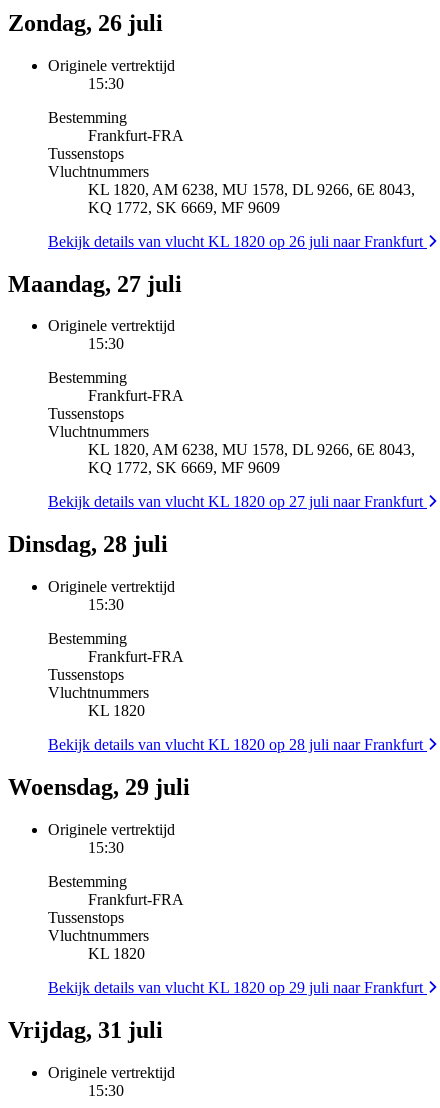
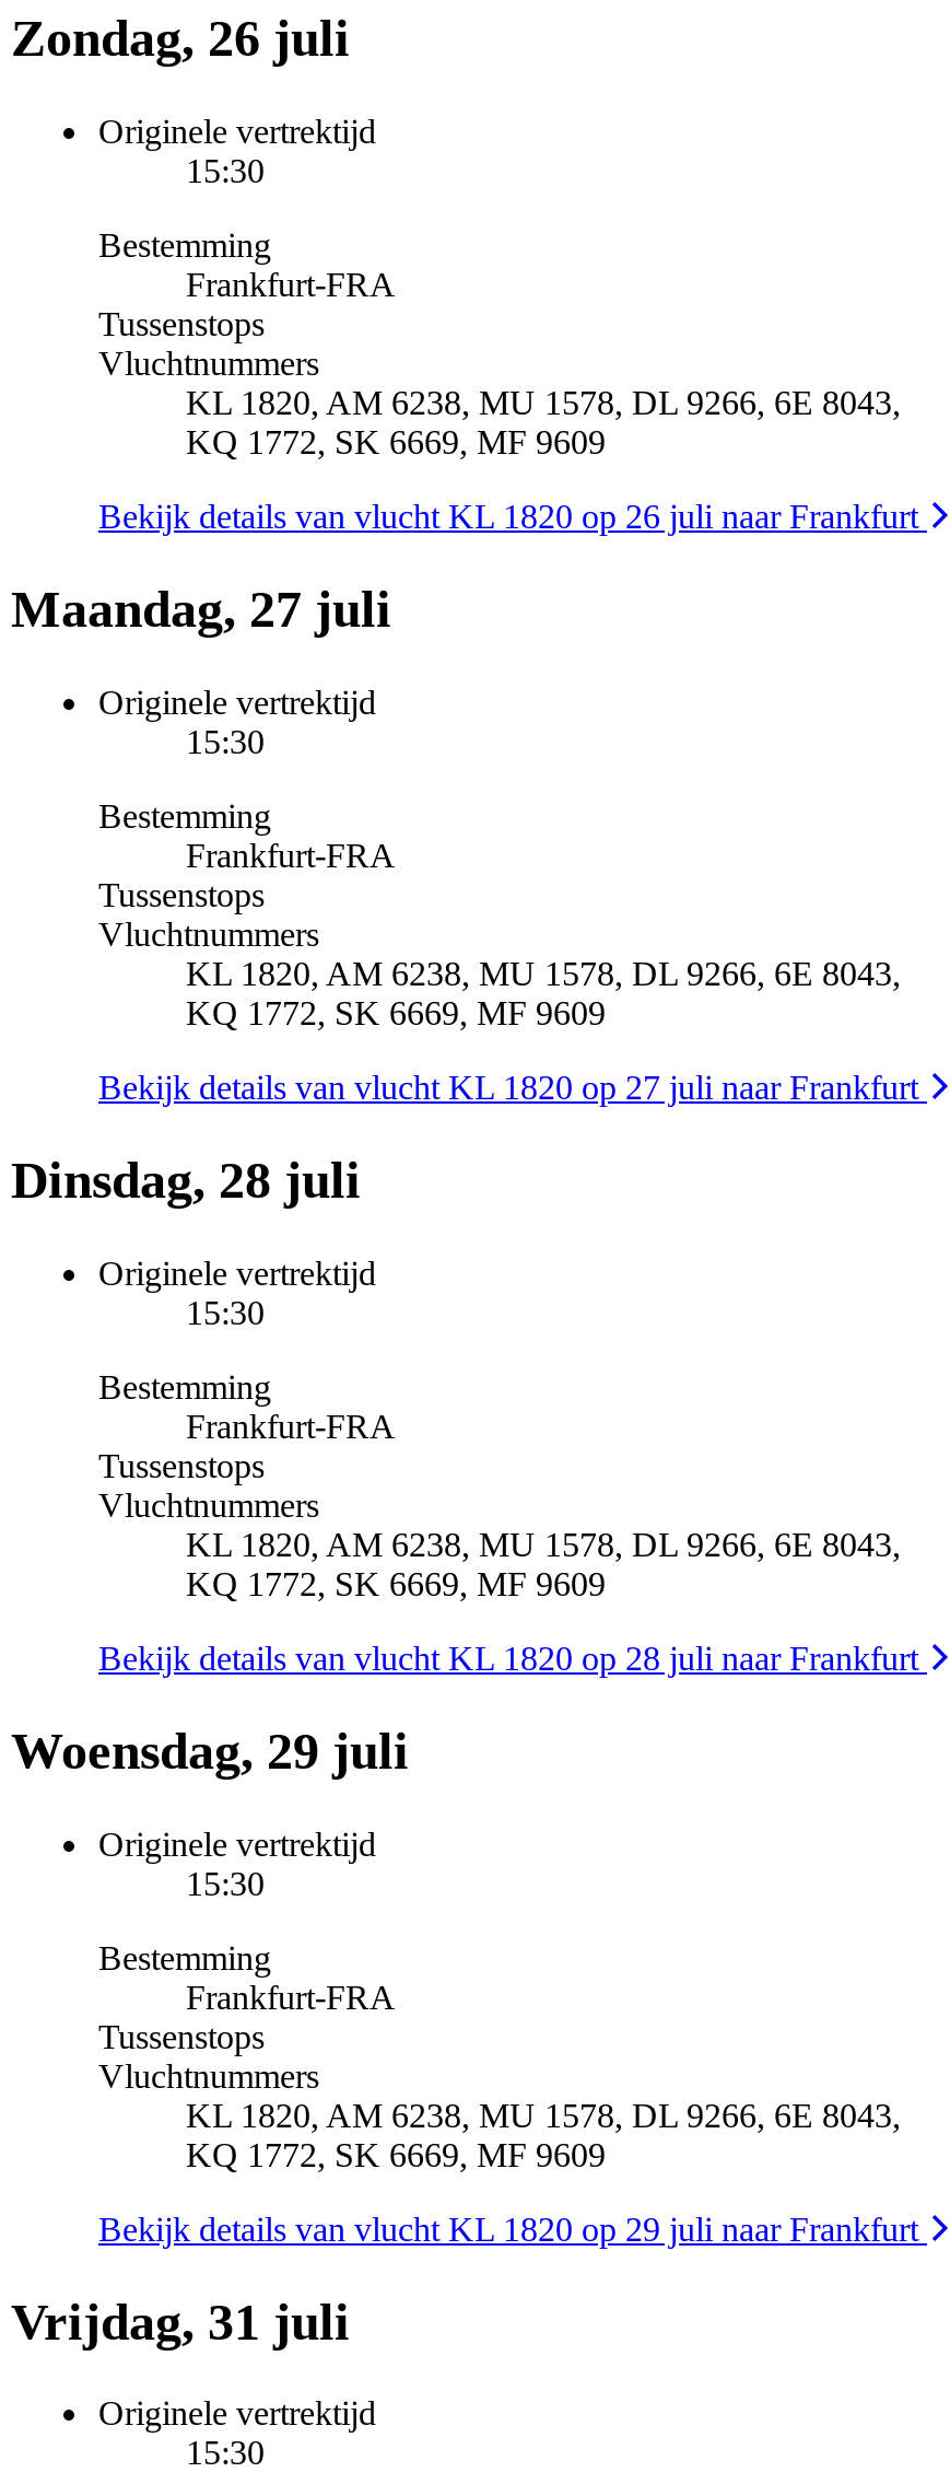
- KL 1820
+ KL 1820, AM 6238, MU 1578, DL 9266, 6E 8043,
+ KQ 1772, SK 6669, MF 9609

- KL 1820
+ KL 1820, AM 6238, MU 1578, DL 9266, 6E 8043,
+ KQ 1772, SK 6669, MF 9609
